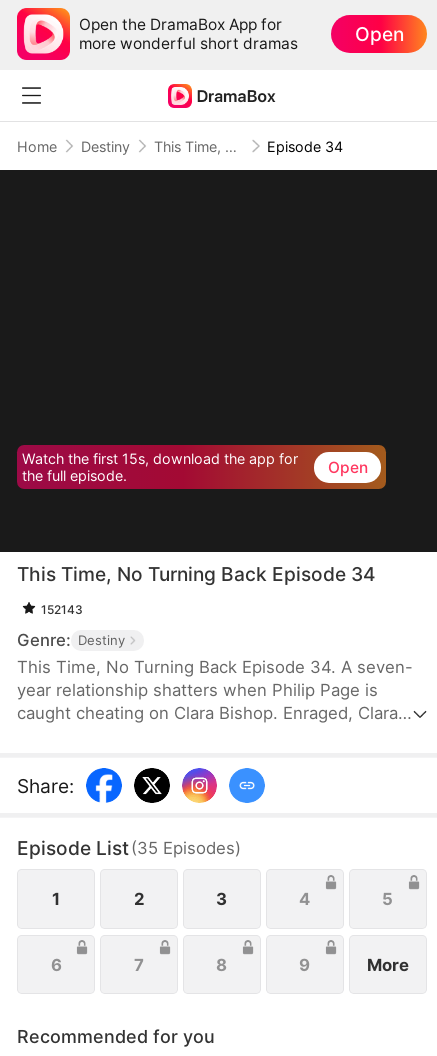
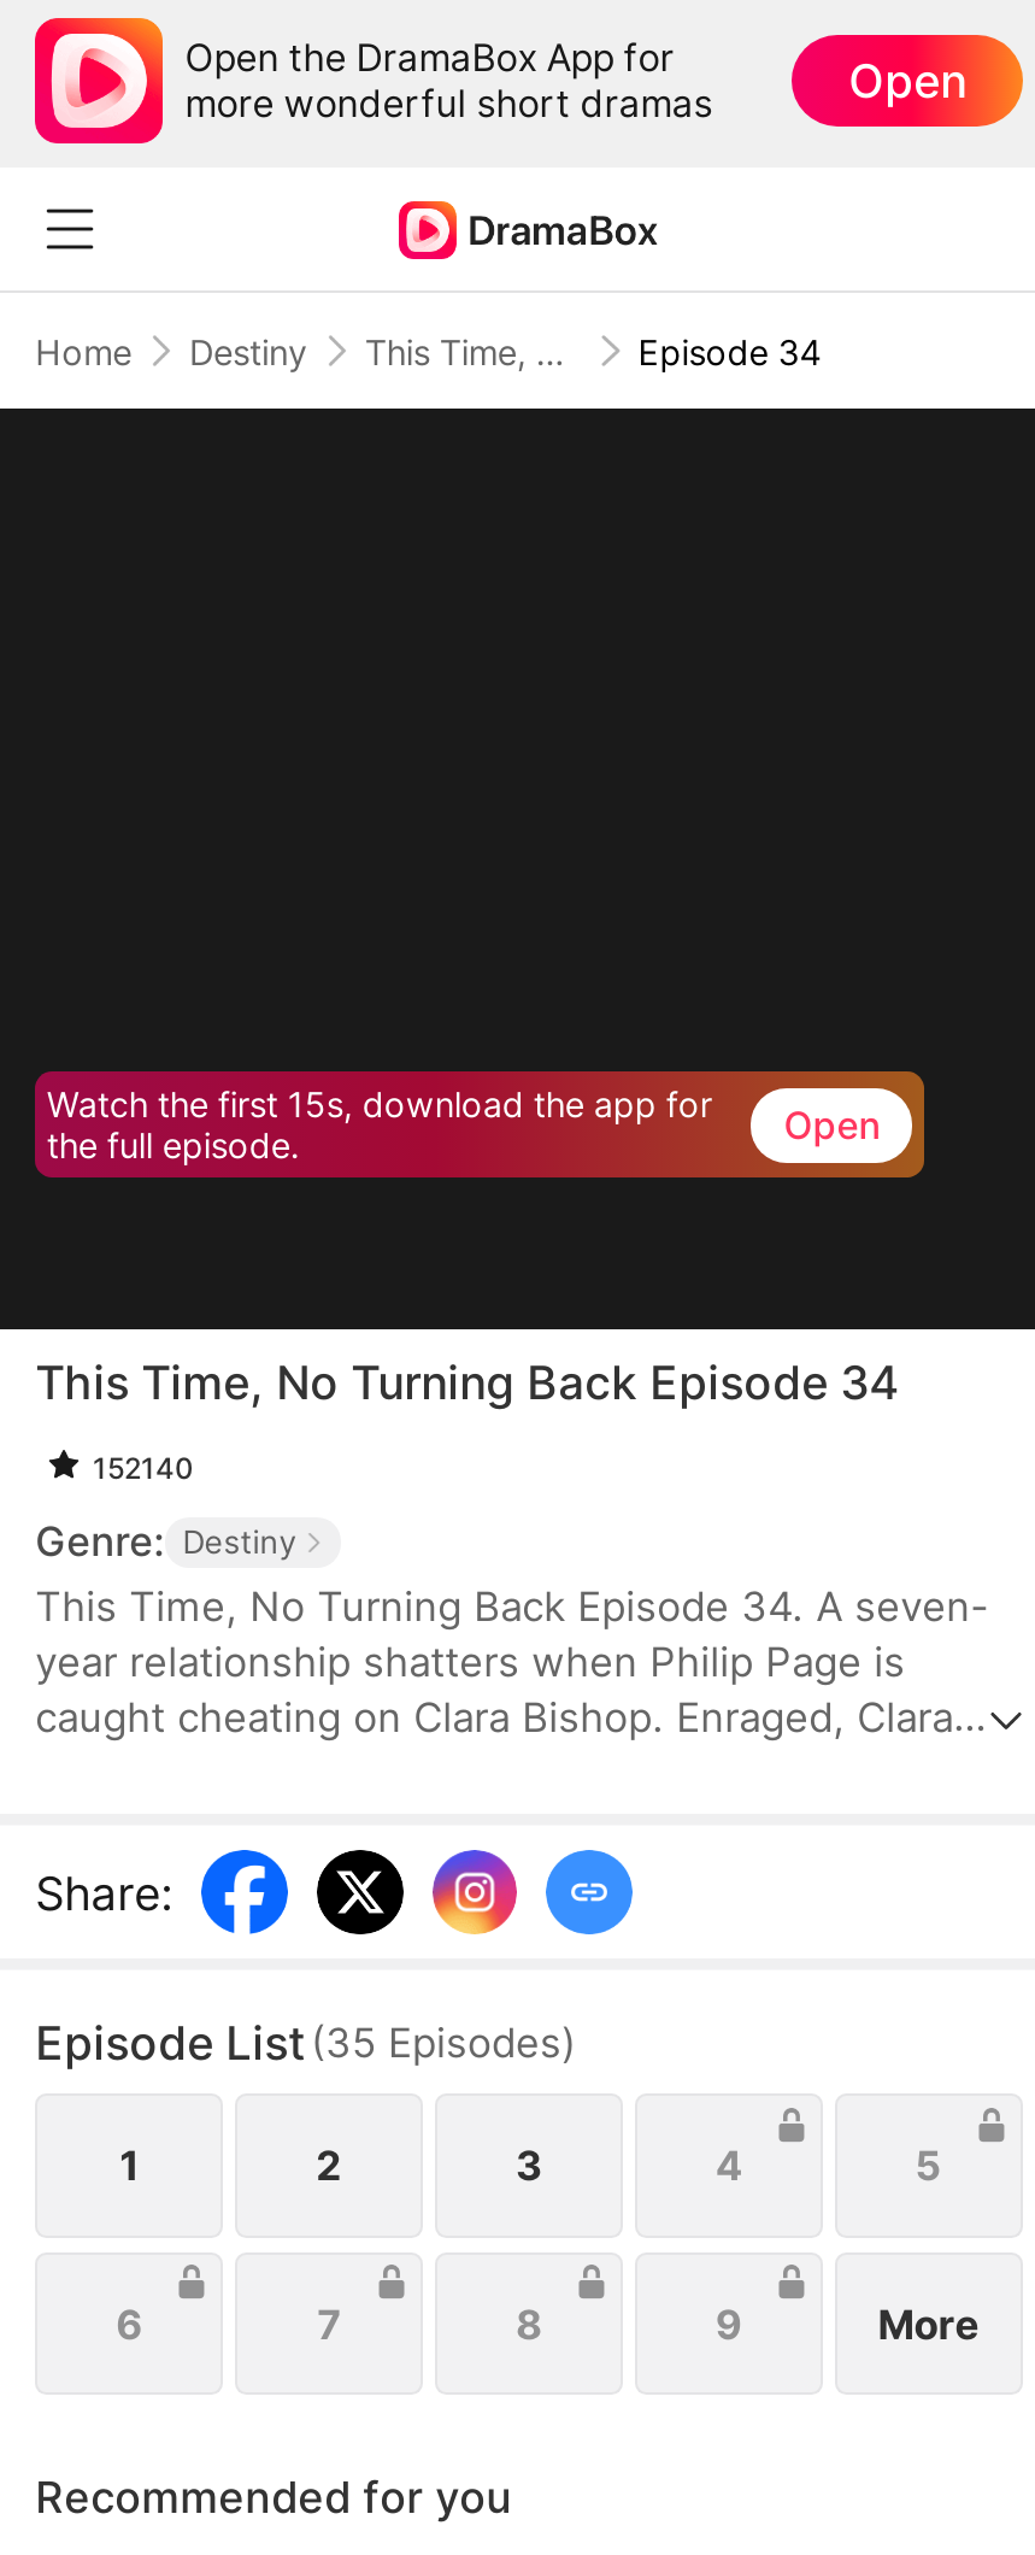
- 152143
+ 152140
